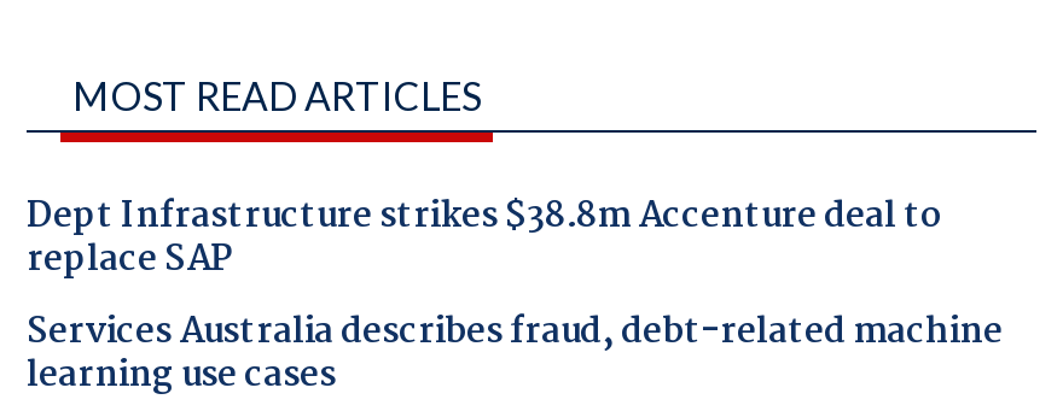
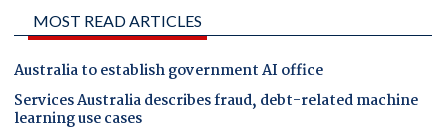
- Dept Infrastructure strikes $38.8m Accenture deal to
- replace SAP
+ Australia to establish government AI office
